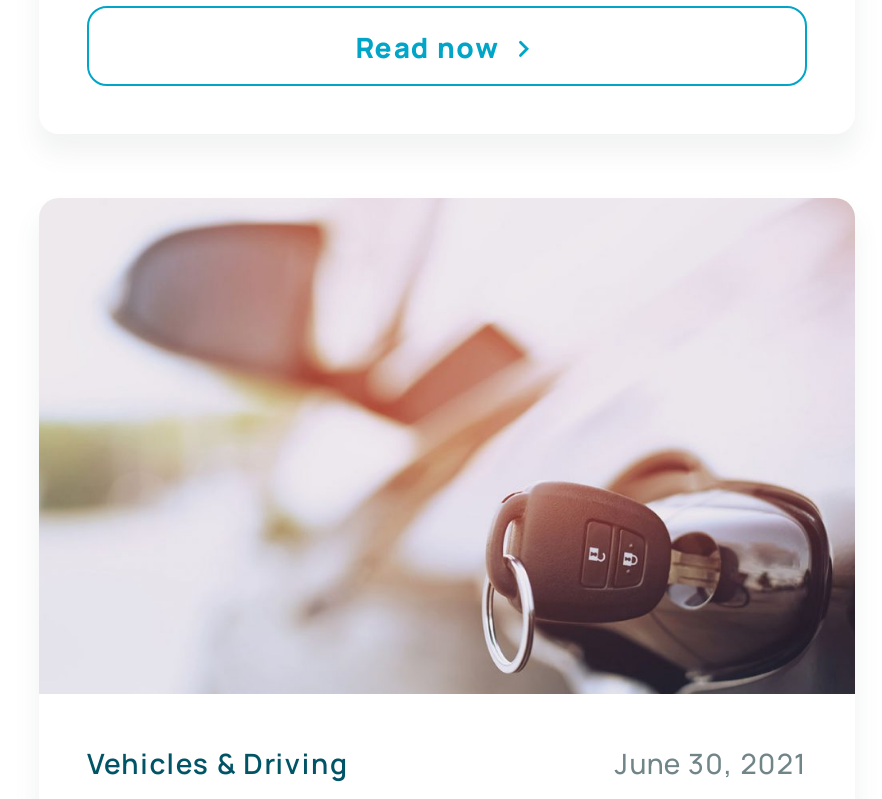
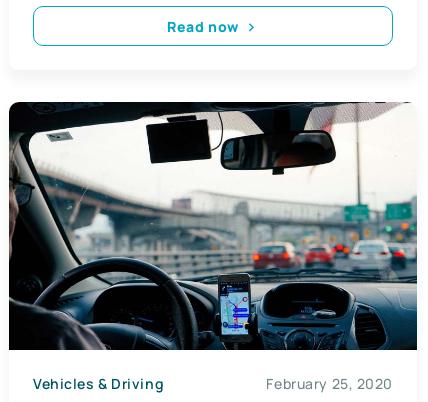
- [image]
- June 30, 2021
+ [image]
+ February 25, 2020
